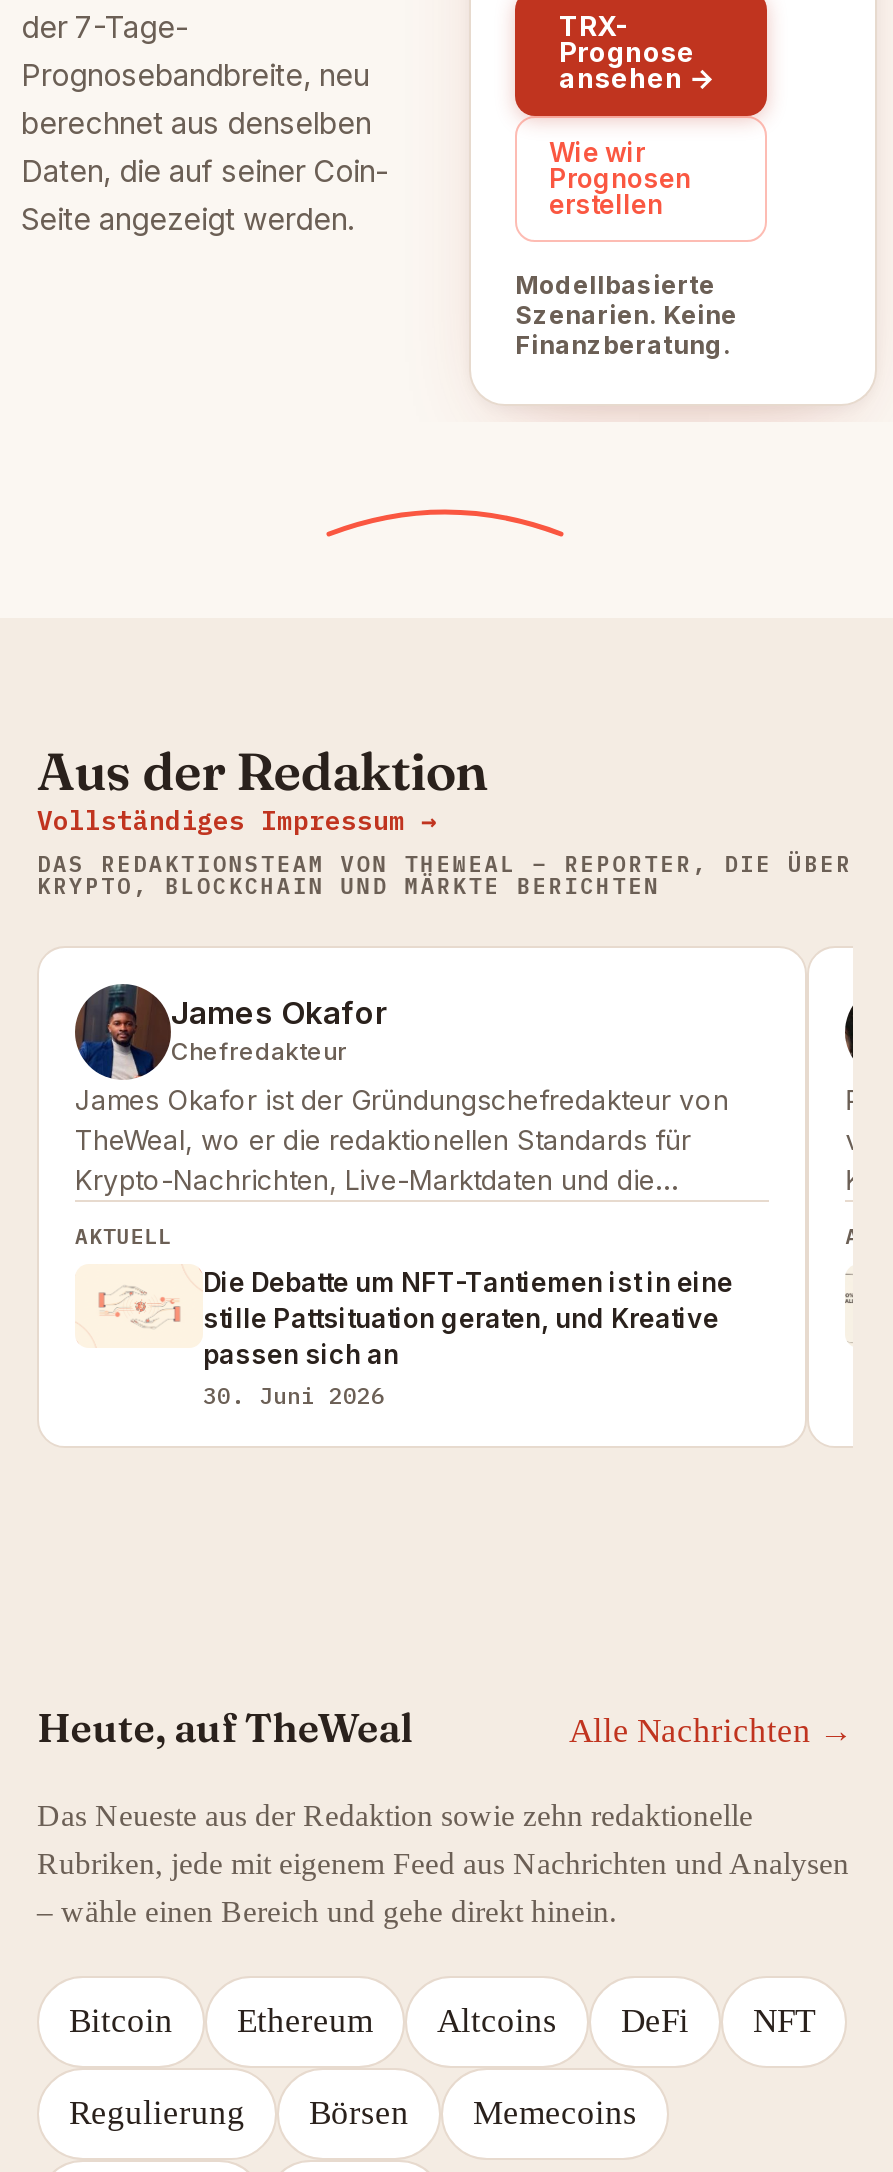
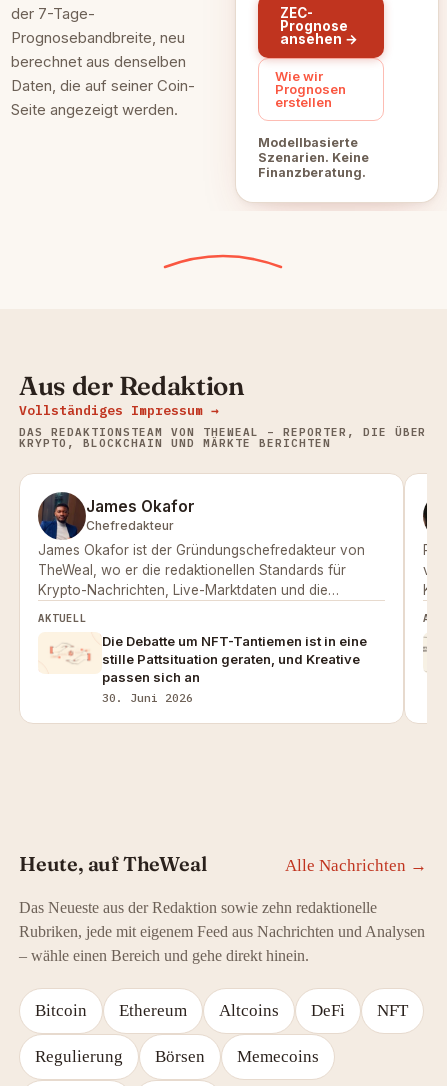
- TRX-
+ ZEC-
